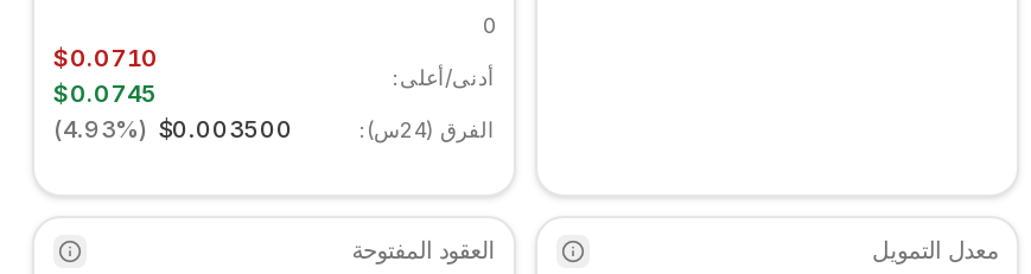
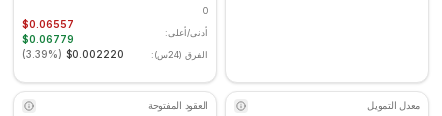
- $0.0710
+ $0.06557

- $0.0745
+ $0.06779

- 4.93%
+ 3.39%

- $0.003500
+ $0.002220
